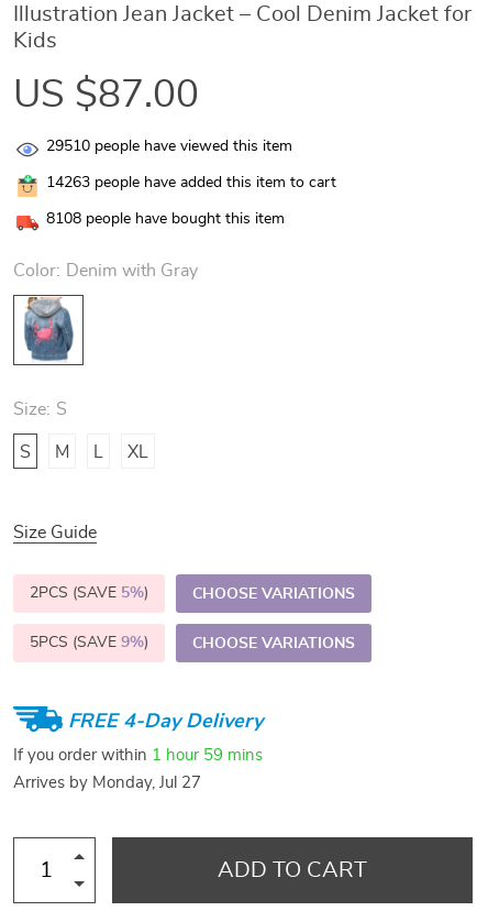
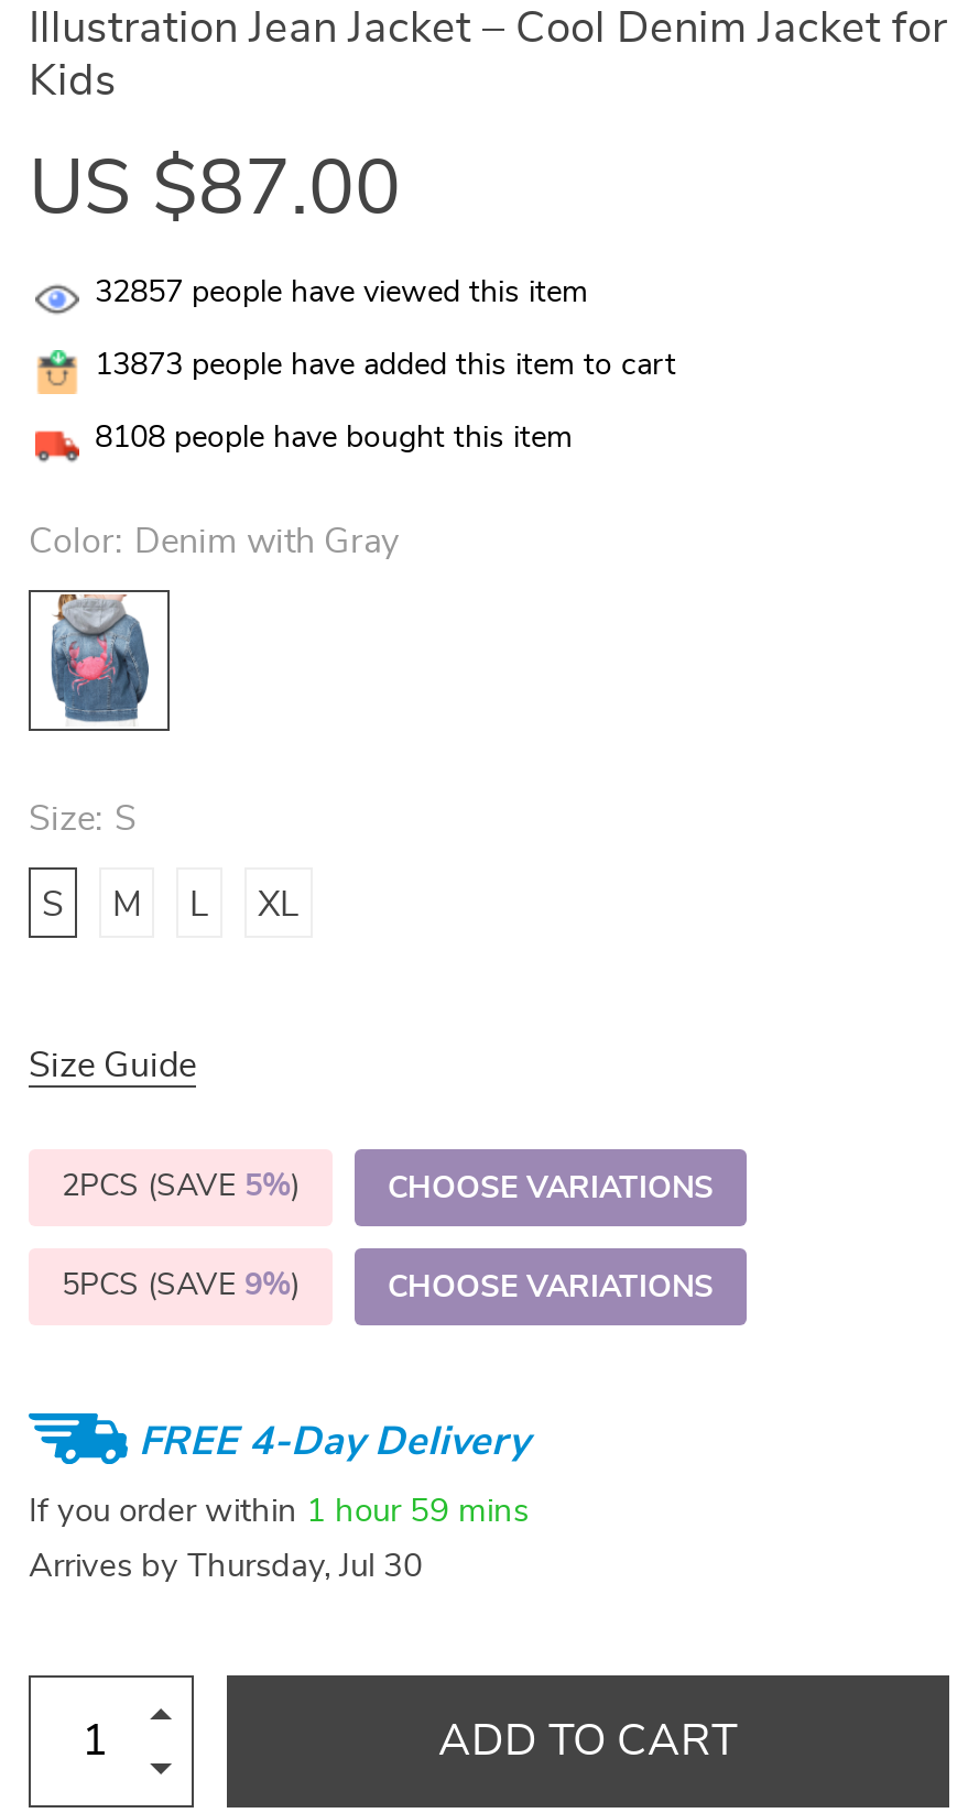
- 29510 people have viewed this item
+ 32857 people have viewed this item

- 14263 people have added this item to cart
+ 13873 people have added this item to cart

- Arrives by Monday, Jul 27
+ Arrives by Thursday, Jul 30
